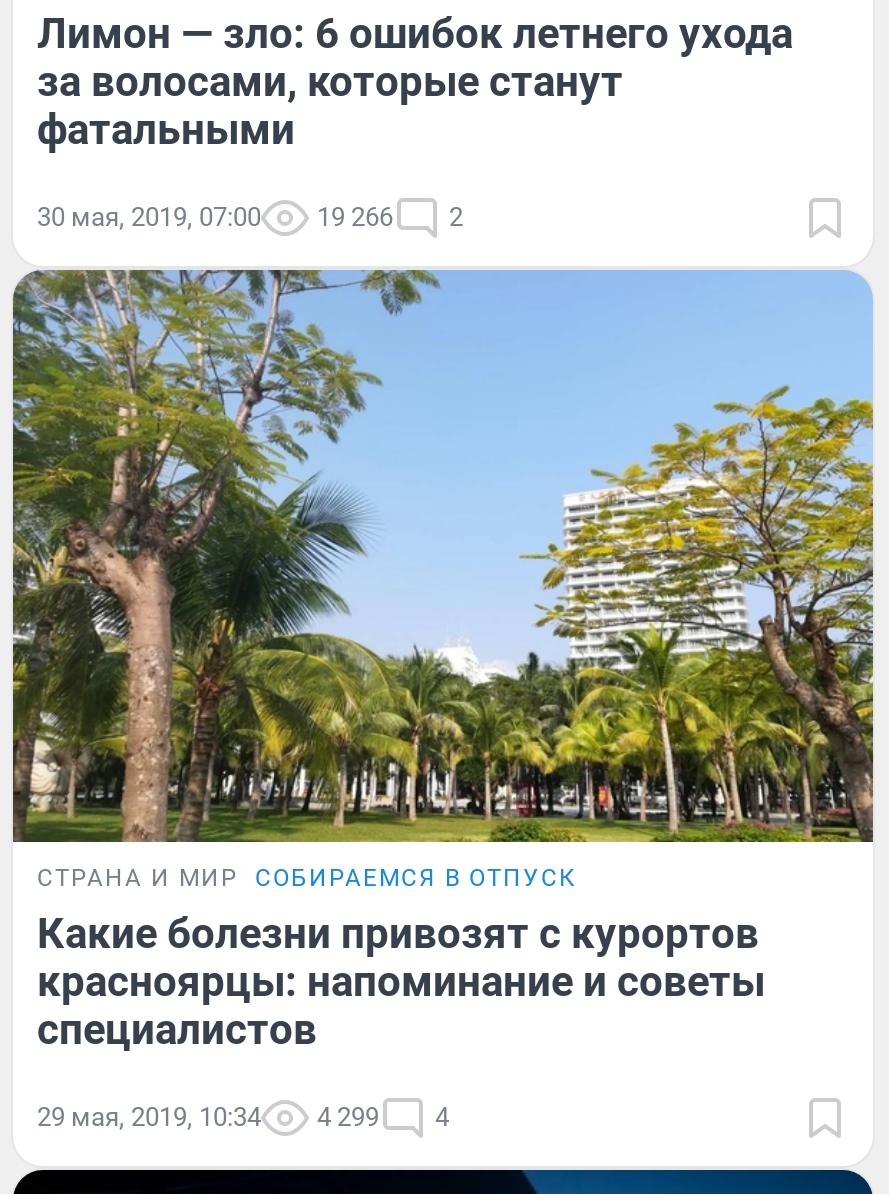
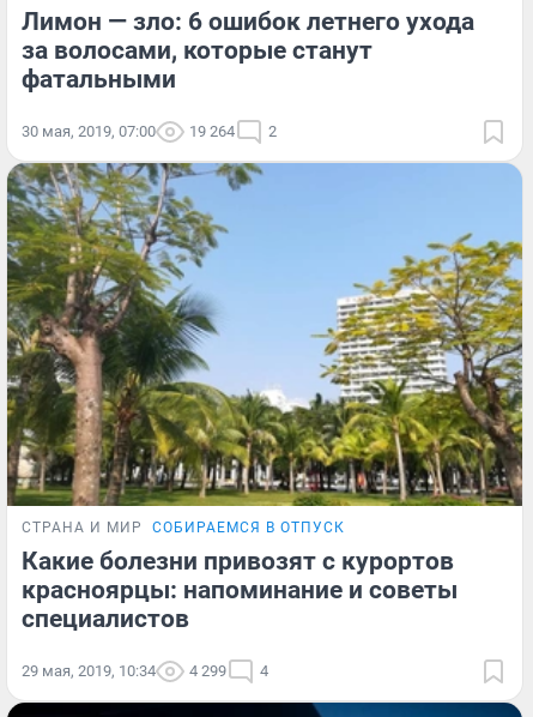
- 30 мая, 2019, 07:00 19 266 2
+ 30 мая, 2019, 07:00 19 264 2
